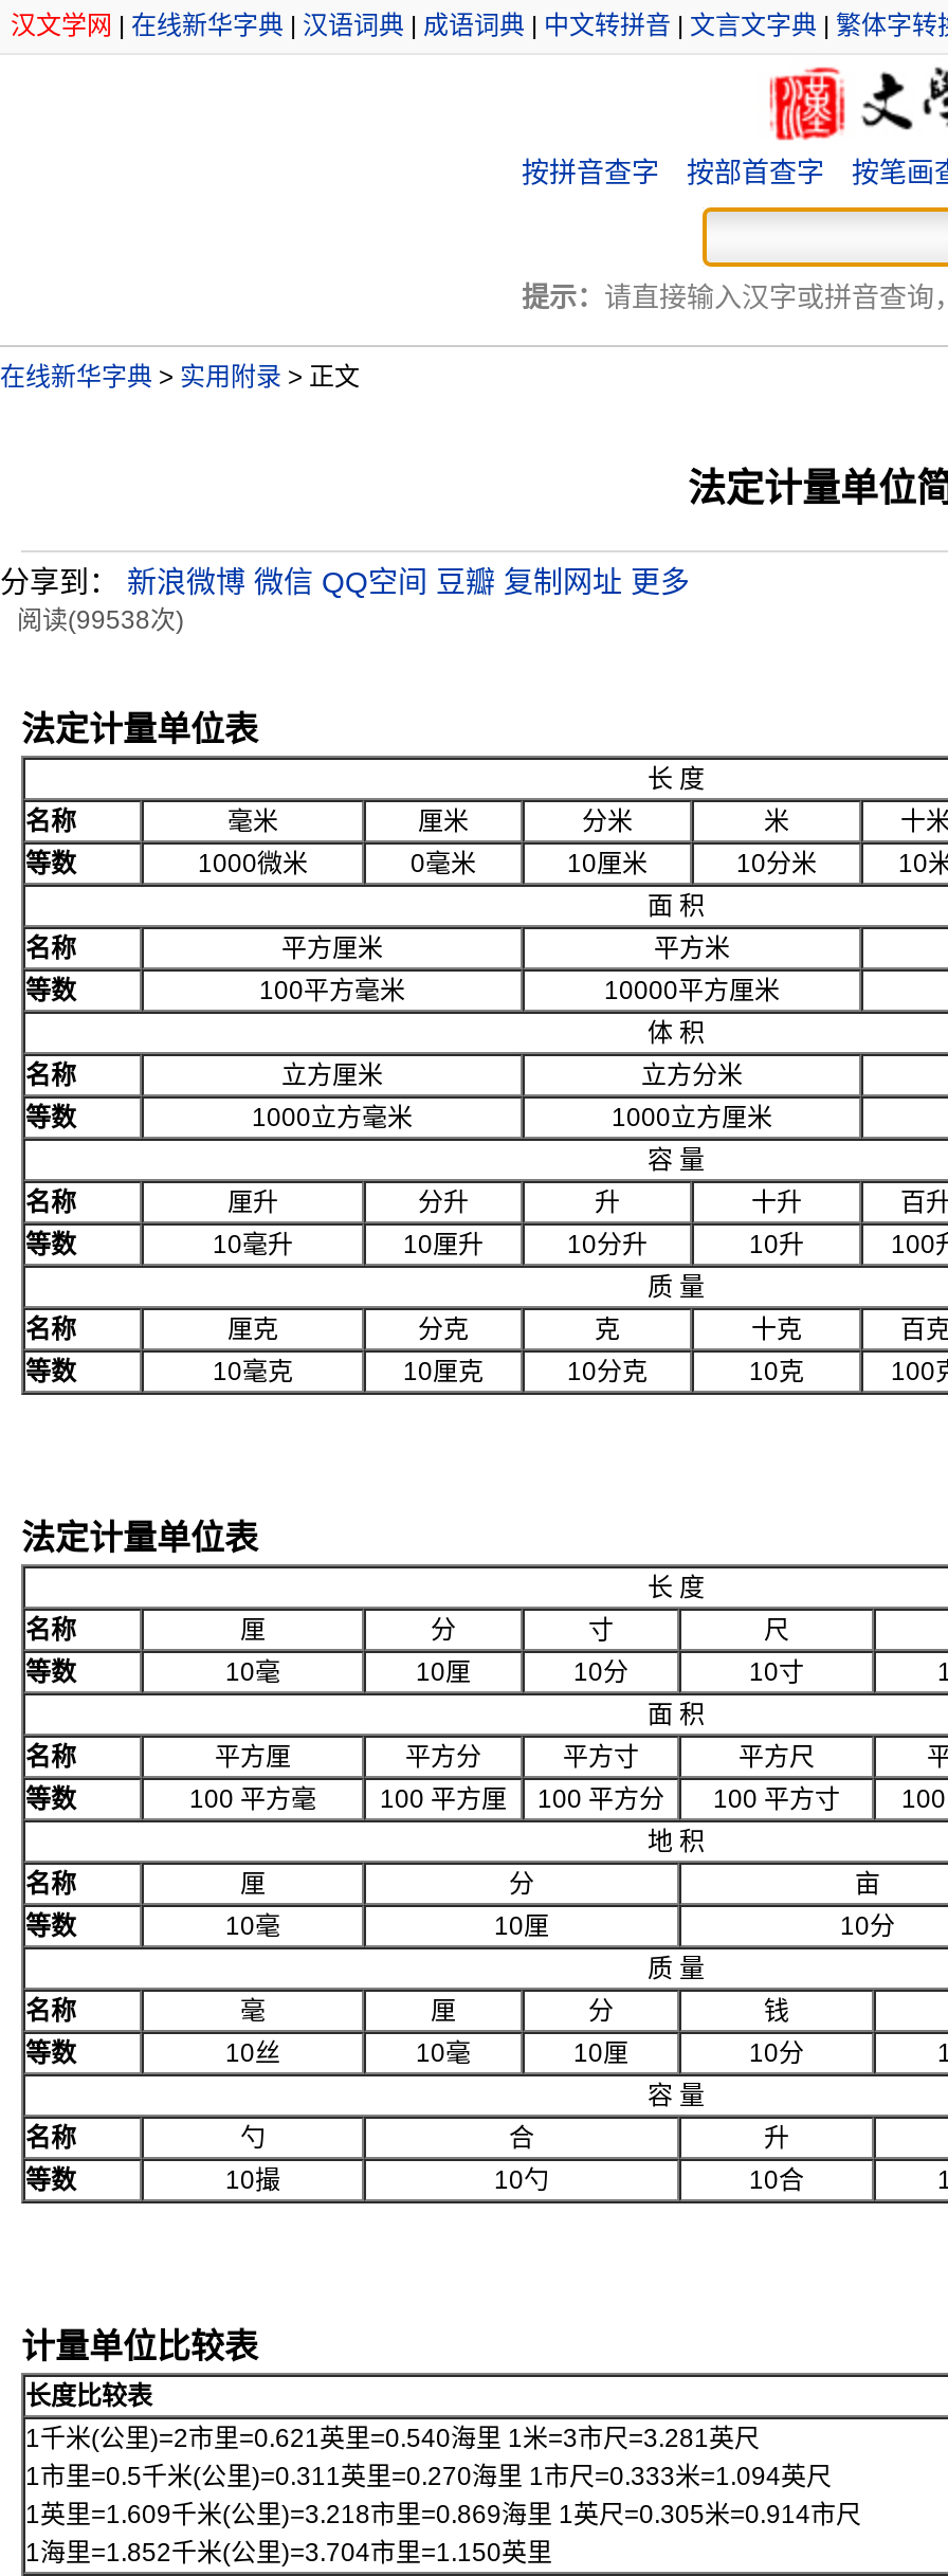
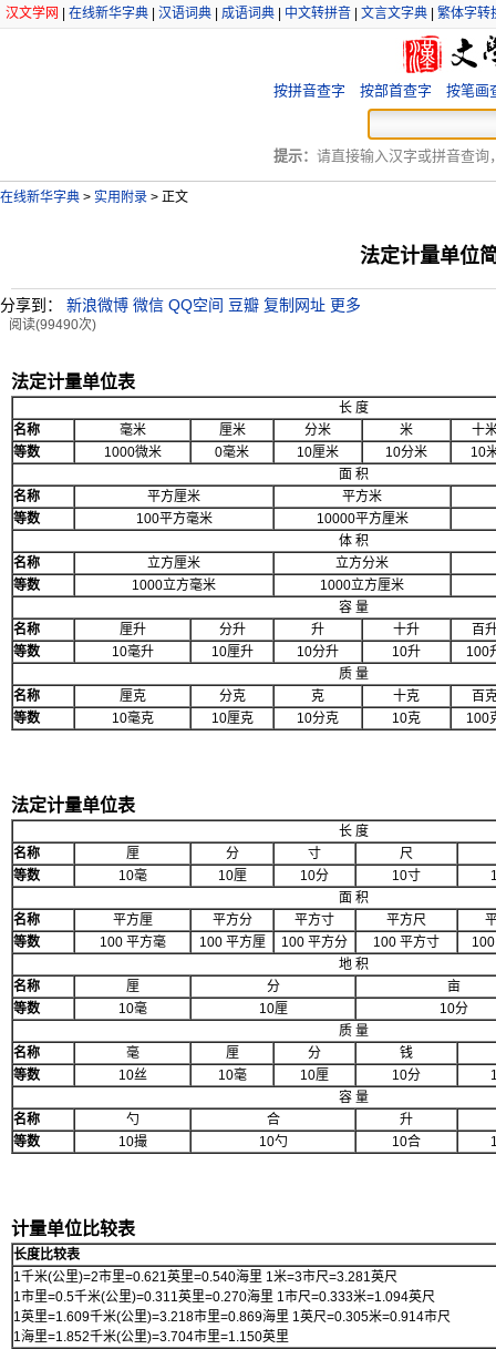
- 阅读(99538次)
+ 阅读(99490次)
